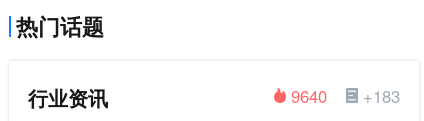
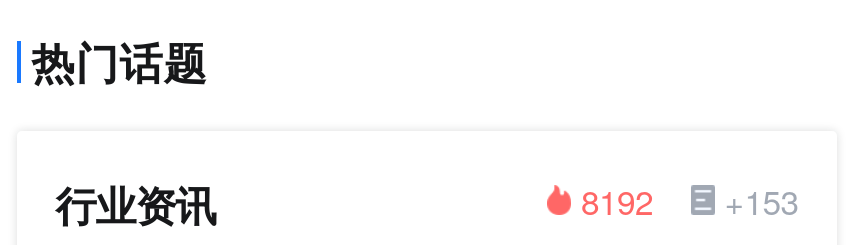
- +183
- 9640
+ +153
+ 8192
